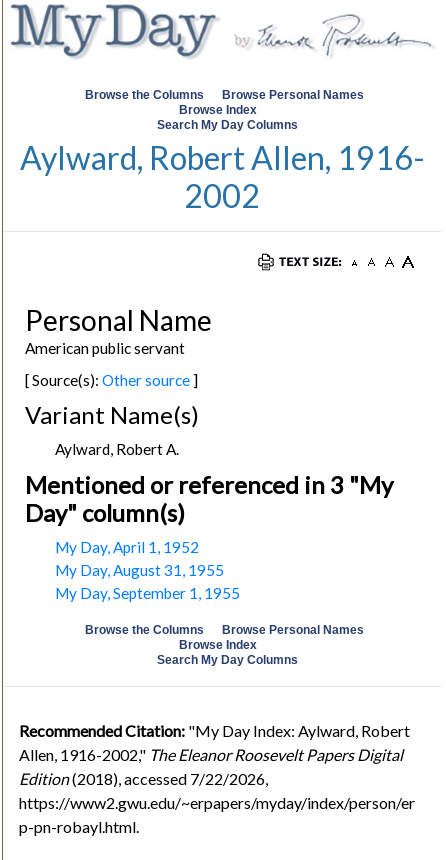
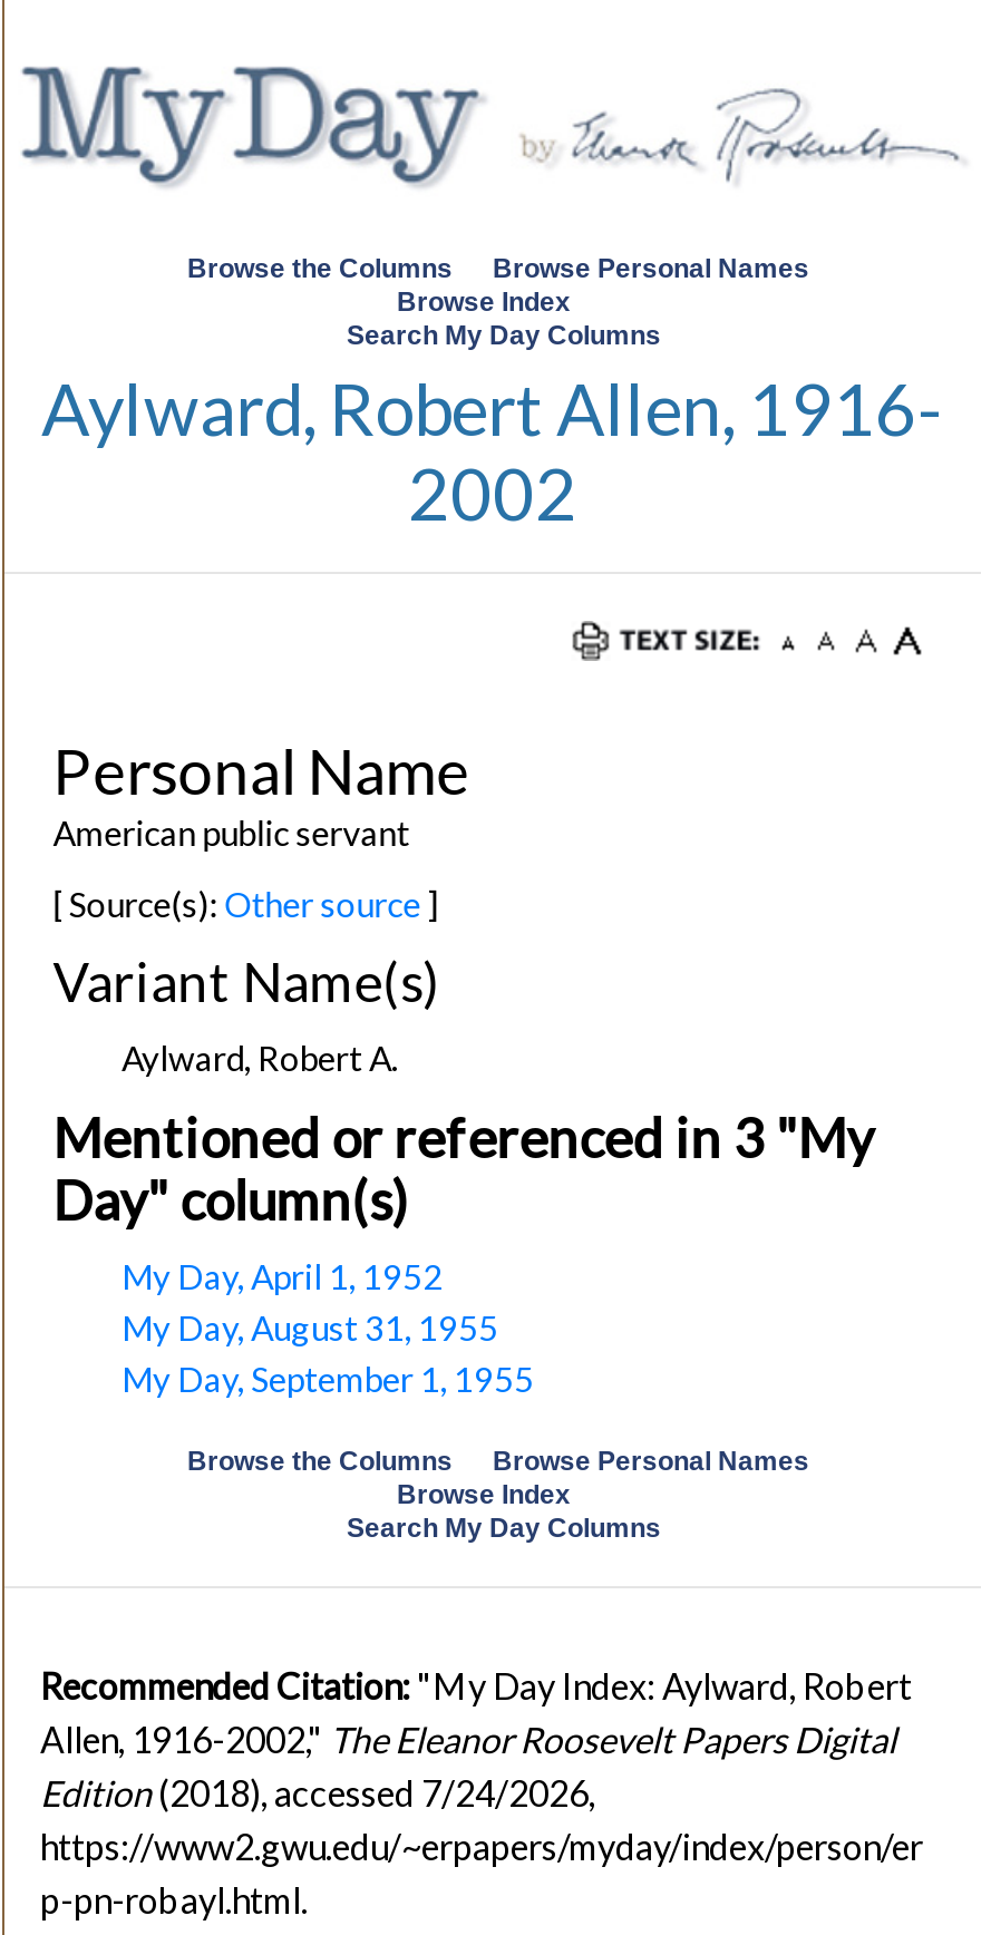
- Edition (2018), accessed 7/22/2026,
+ Edition (2018), accessed 7/24/2026,
